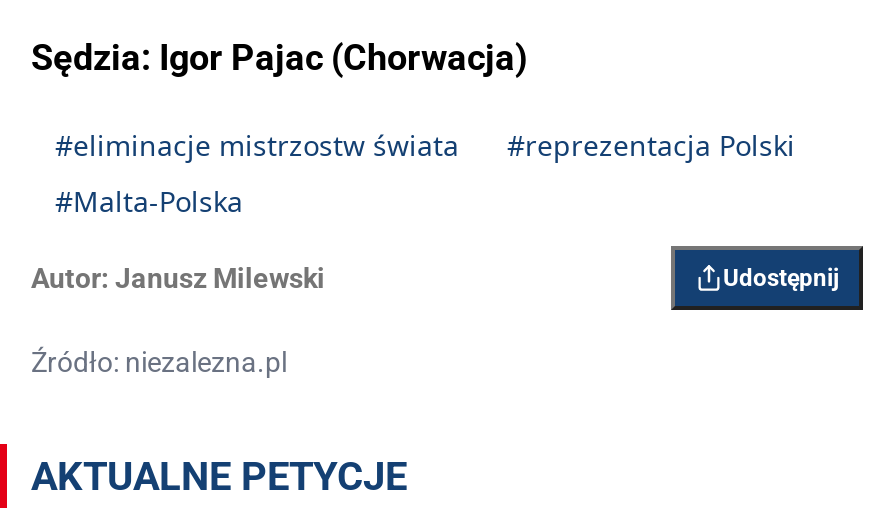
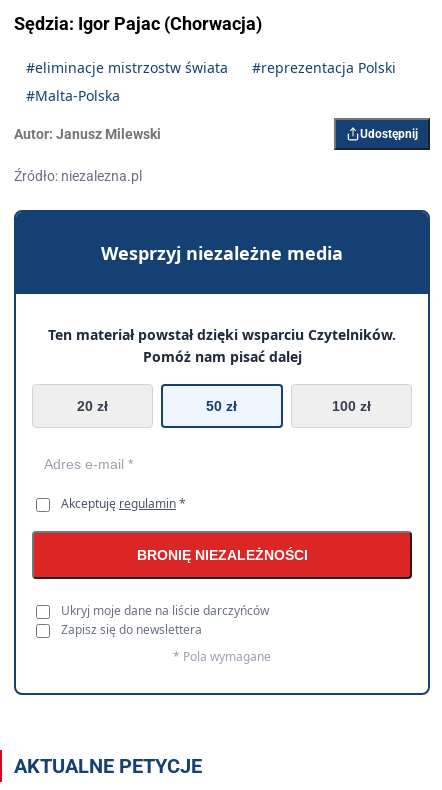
+ [image]
+ Wesprzyj niezależne media
+ Ten materiał powstał dzięki wsparciu Czytelników.
+ Pomóż nam pisać dalej
+ 20 zł
+ 50 zł
+ 100 zł

+ Akceptuję regulamin *
+ BRONIĘ NIEZALEŻNOŚCI
+ Ukryj moje dane na liście darczyńców
+ Zapisz się do newslettera
+ * Pola wymagane
